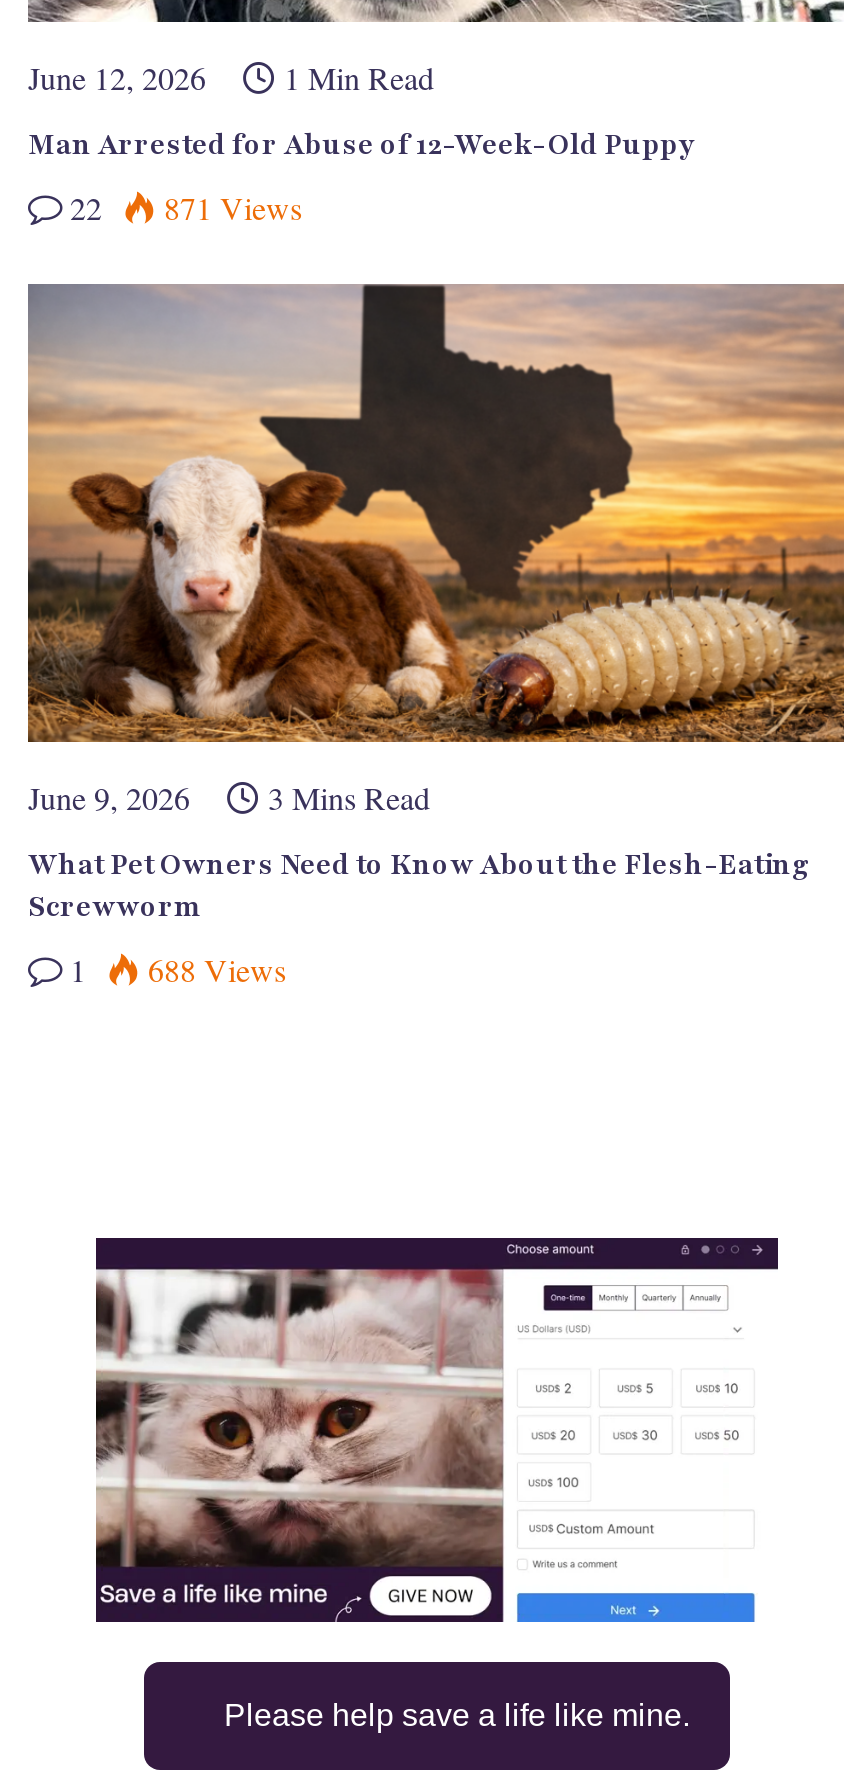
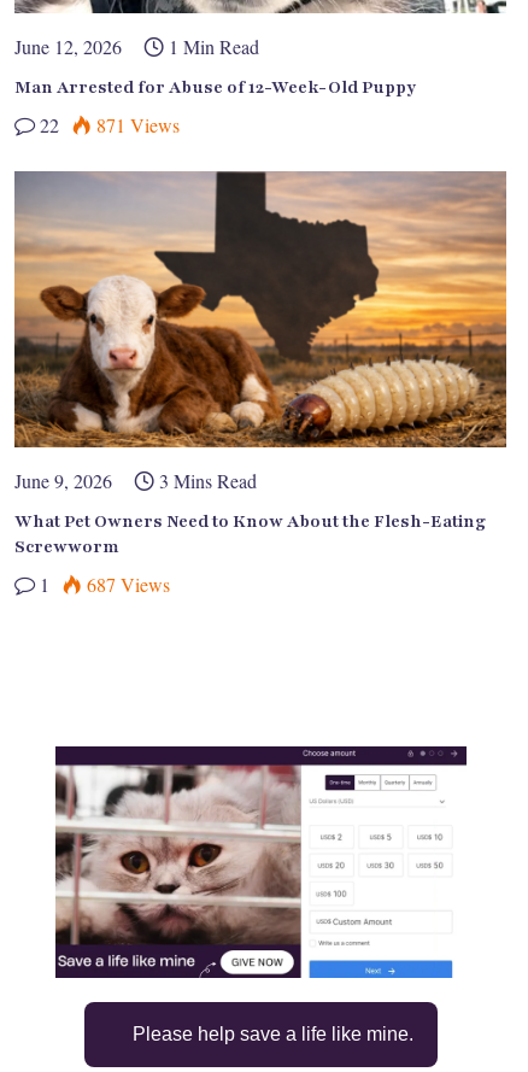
- 1 688 Views
+ 1 687 Views
